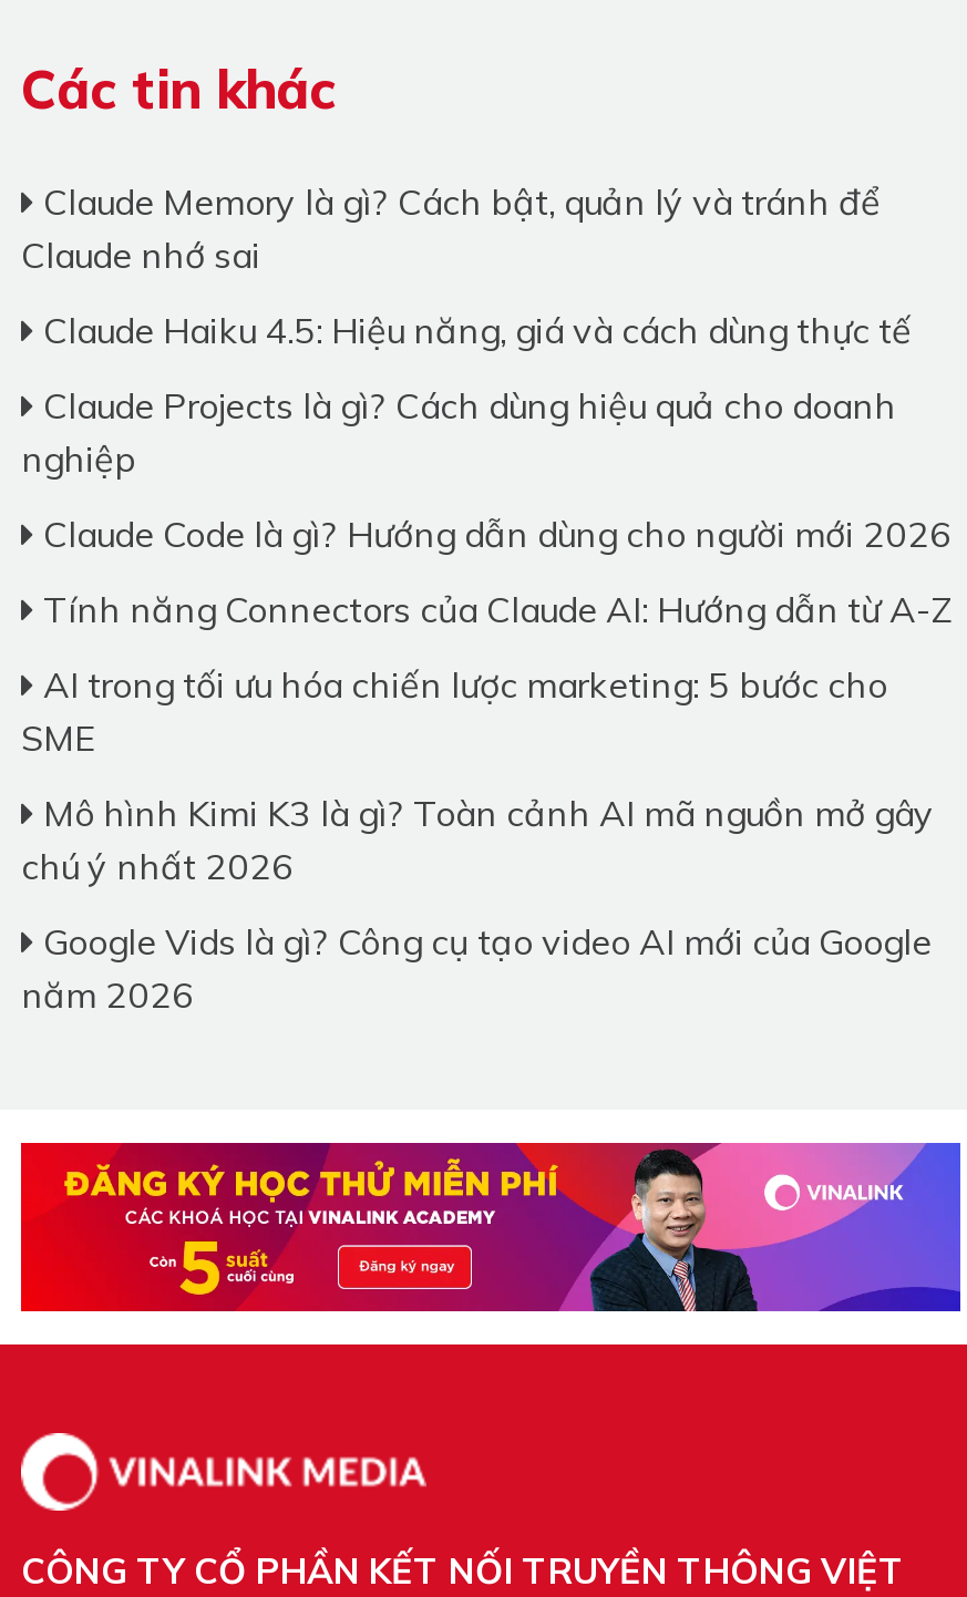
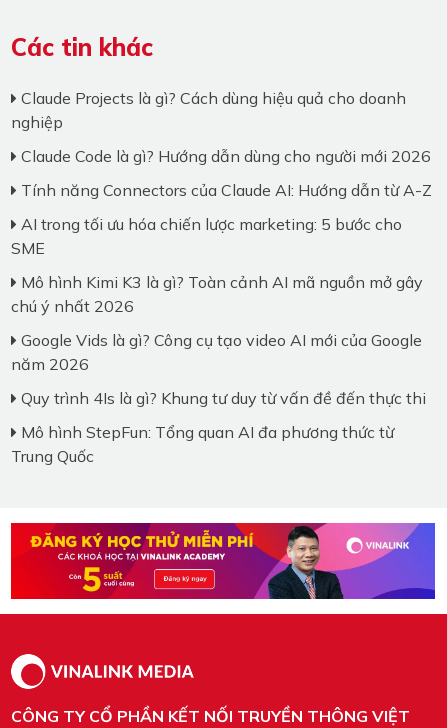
- Claude Memory là gì? Cách bật, quản lý và tránh để
- Claude nhớ sai
- Claude Haiku 4.5: Hiệu năng, giá và cách dùng thực tế

moved up: Claude Projects là gì? Cách dùng hiệu quả cho doanh | nghiệp | Claude Code là gì? Hướng dẫn dùng cho người mới 2026 | ... | Google Vids là gì? Công cụ tạo video AI mới của Google | năm 2026

+ Quy trình 4Is là gì? Khung tư duy từ vấn đề đến thực thi
+ Mô hình StepFun: Tổng quan AI đa phương thức từ
+ Trung Quốc
